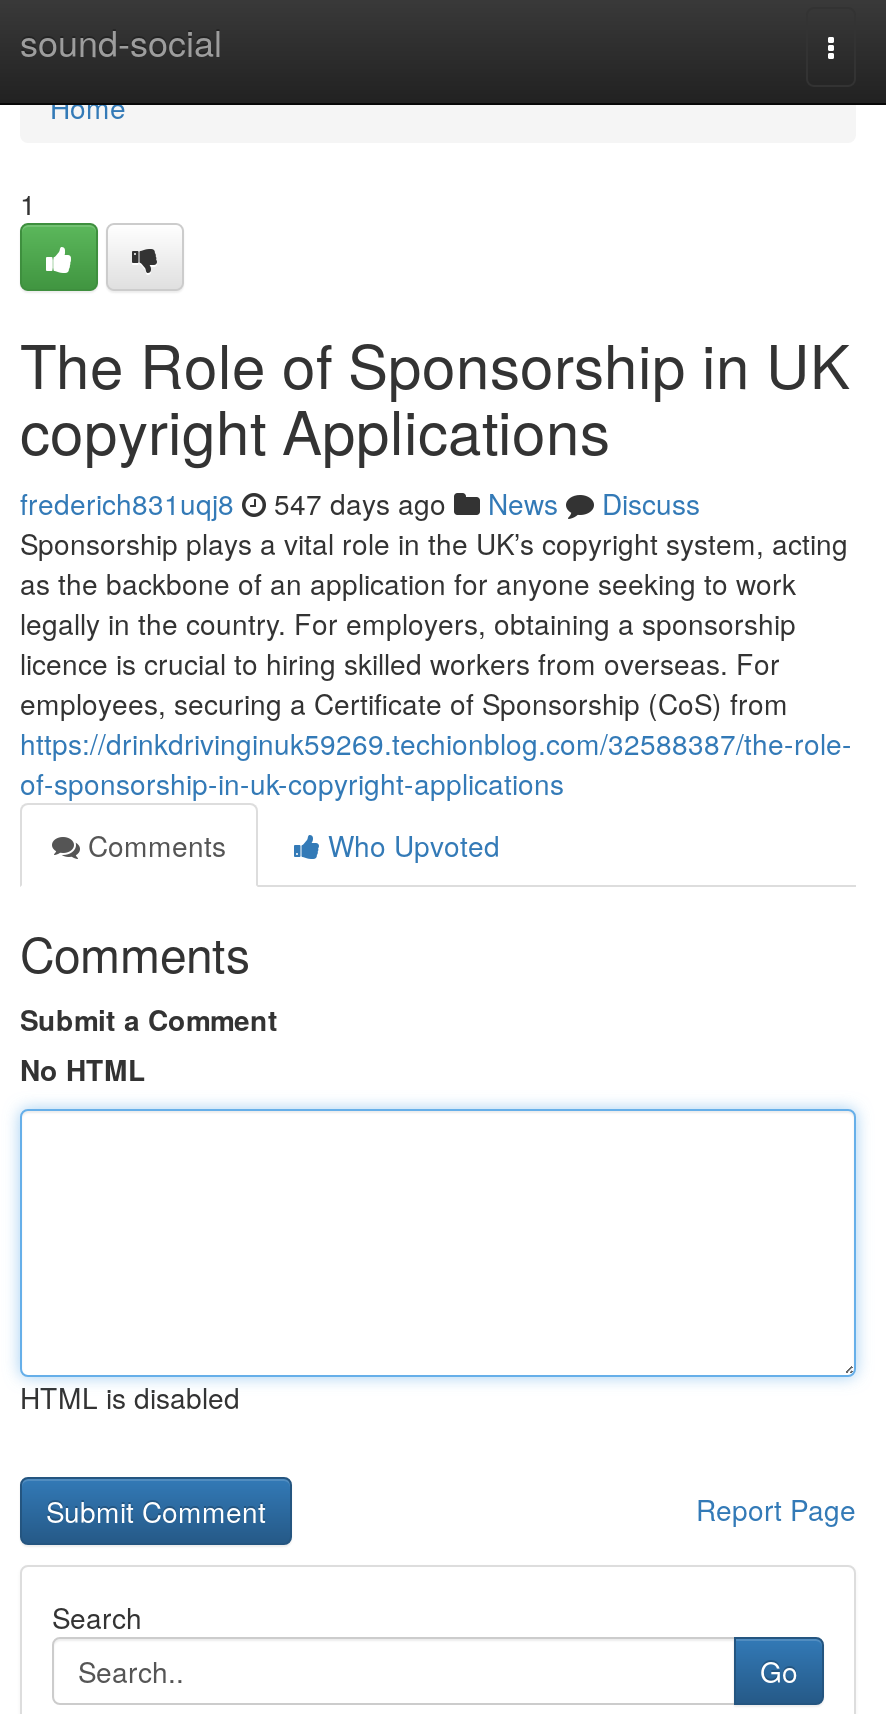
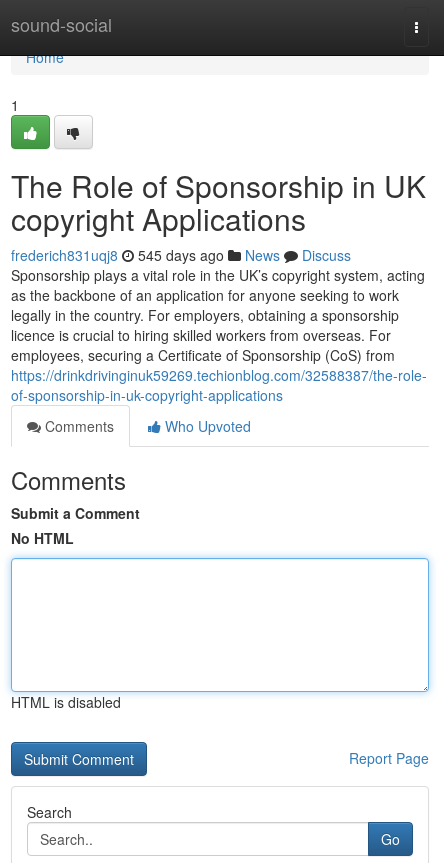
- frederich831uqj8 547 days ago News Discuss
+ frederich831uqj8 545 days ago News Discuss
